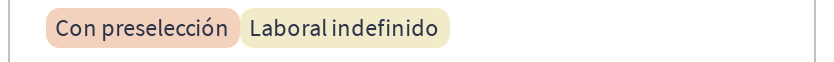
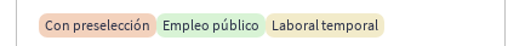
- Laboral indefinido
+ Empleo público
+ Laboral temporal
